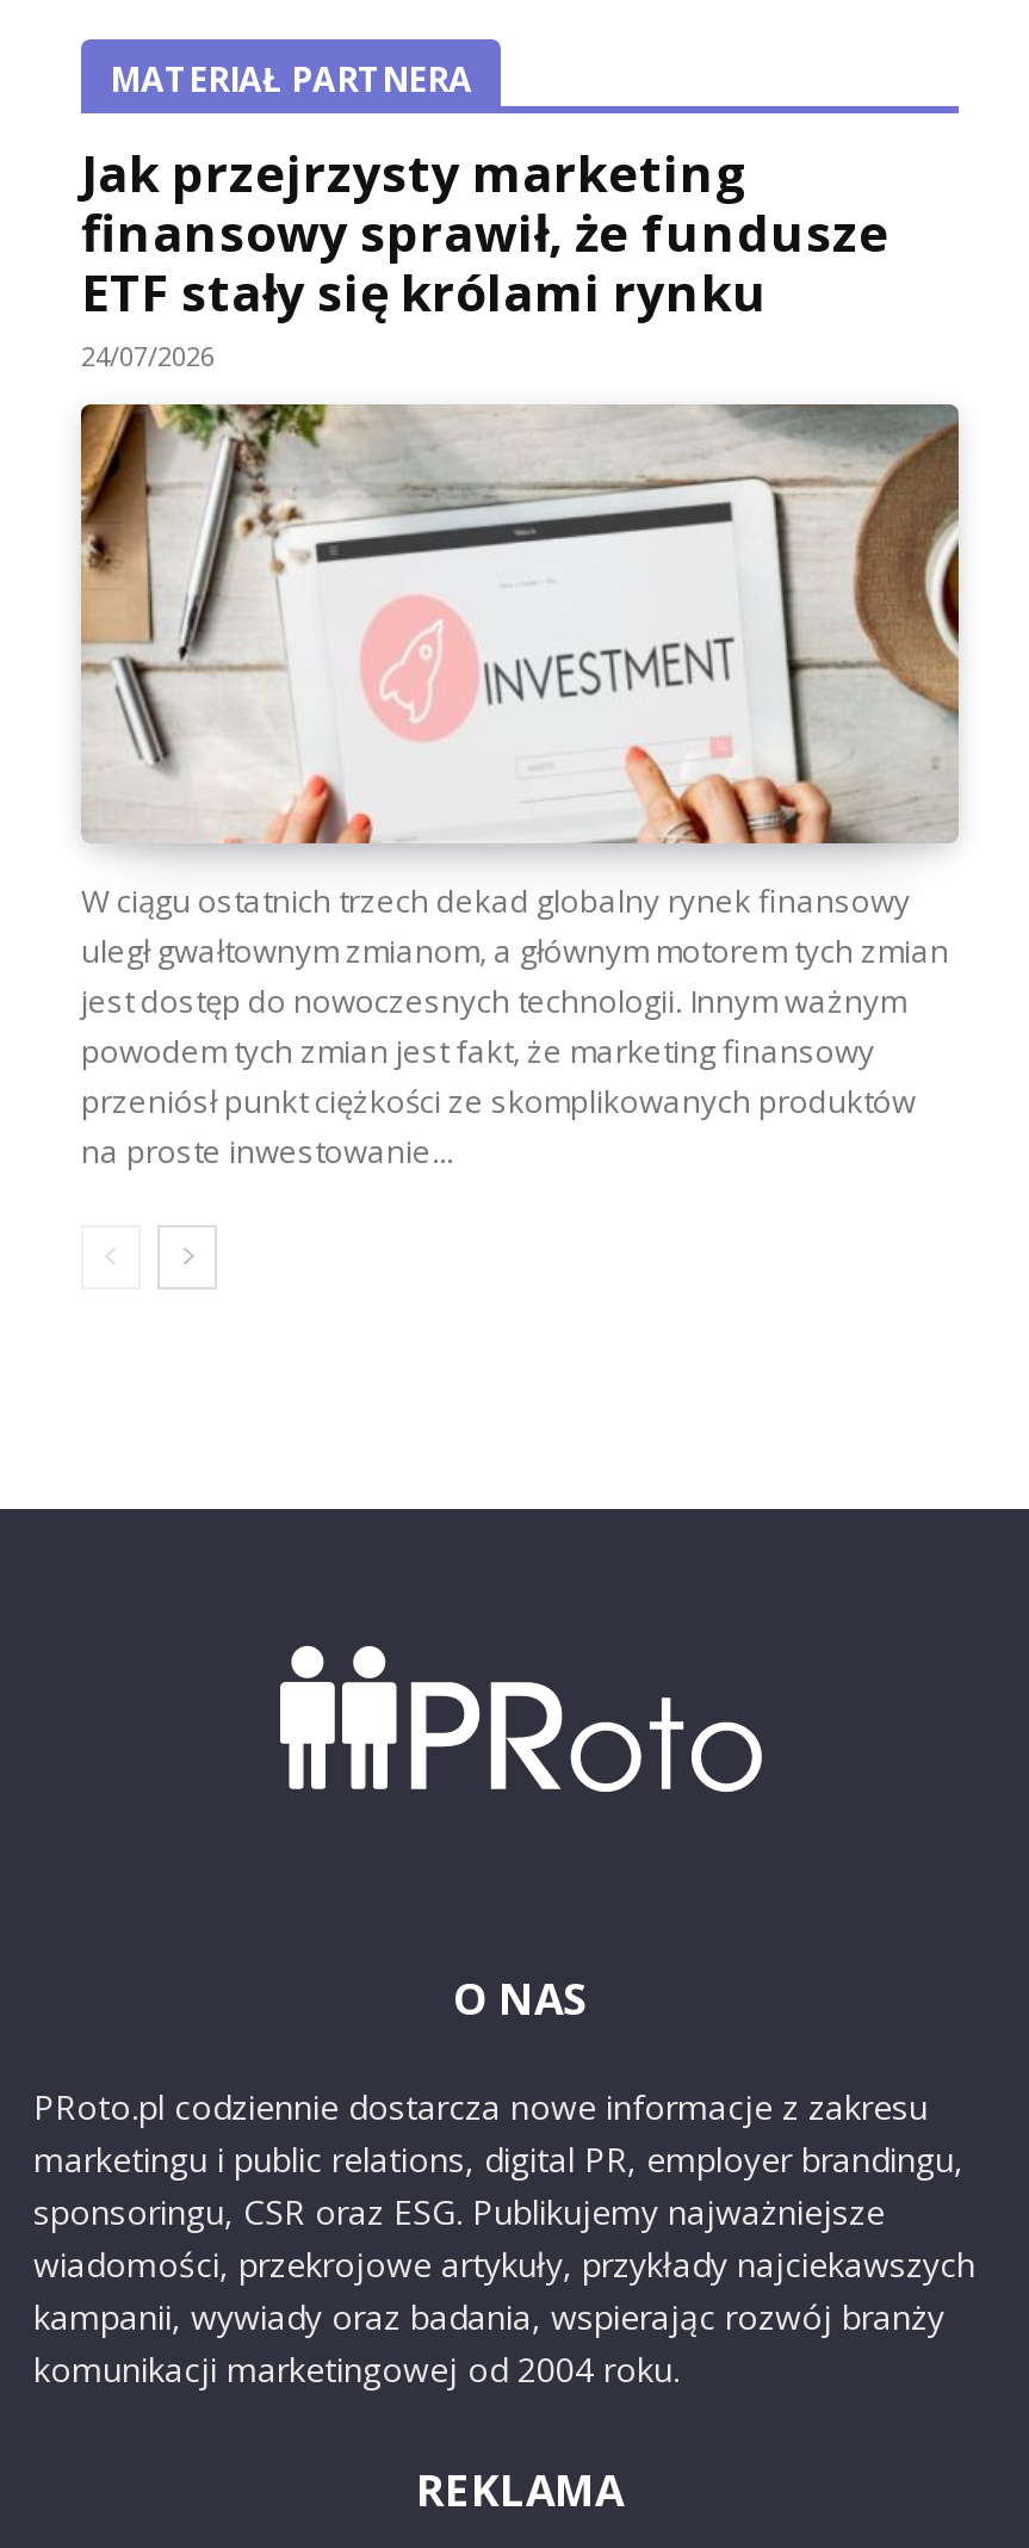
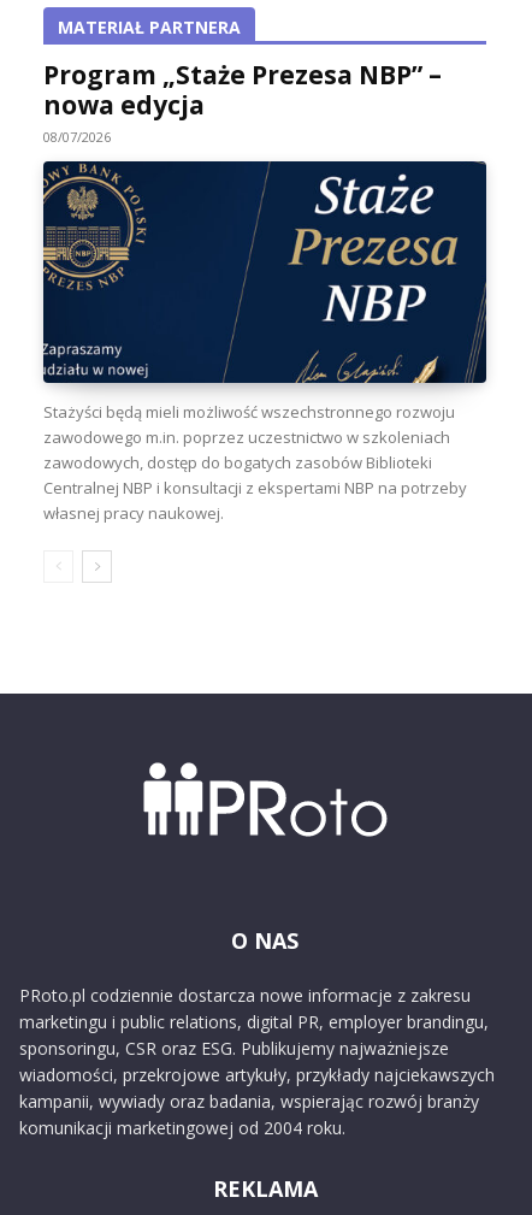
- Jak przejrzysty marketing
- finansowy sprawił, że fundusze
- ETF stały się królami rynku
- 24/07/2026
+ Program „Staże Prezesa NBP” –
+ nowa edycja
+ 08/07/2026

- [image]
- W ciągu ostatnich trzech dekad globalny rynek finansowy
- uległ gwałtownym zmianom, a głównym motorem tych zmian
- jest dostęp do nowoczesnych technologii. Innym ważnym
- powodem tych zmian jest fakt, że marketing finansowy
- przeniósł punkt ciężkości ze skomplikowanych produktów
- na proste inwestowanie...
+ [image]
+ Stażyści będą mieli możliwość wszechstronnego rozwoju
+ zawodowego m.in. poprzez uczestnictwo w szkoleniach
+ zawodowych, dostęp do bogatych zasobów Biblioteki
+ Centralnej NBP i konsultacji z ekspertami NBP na potrzeby
+ własnej pracy naukowej.
